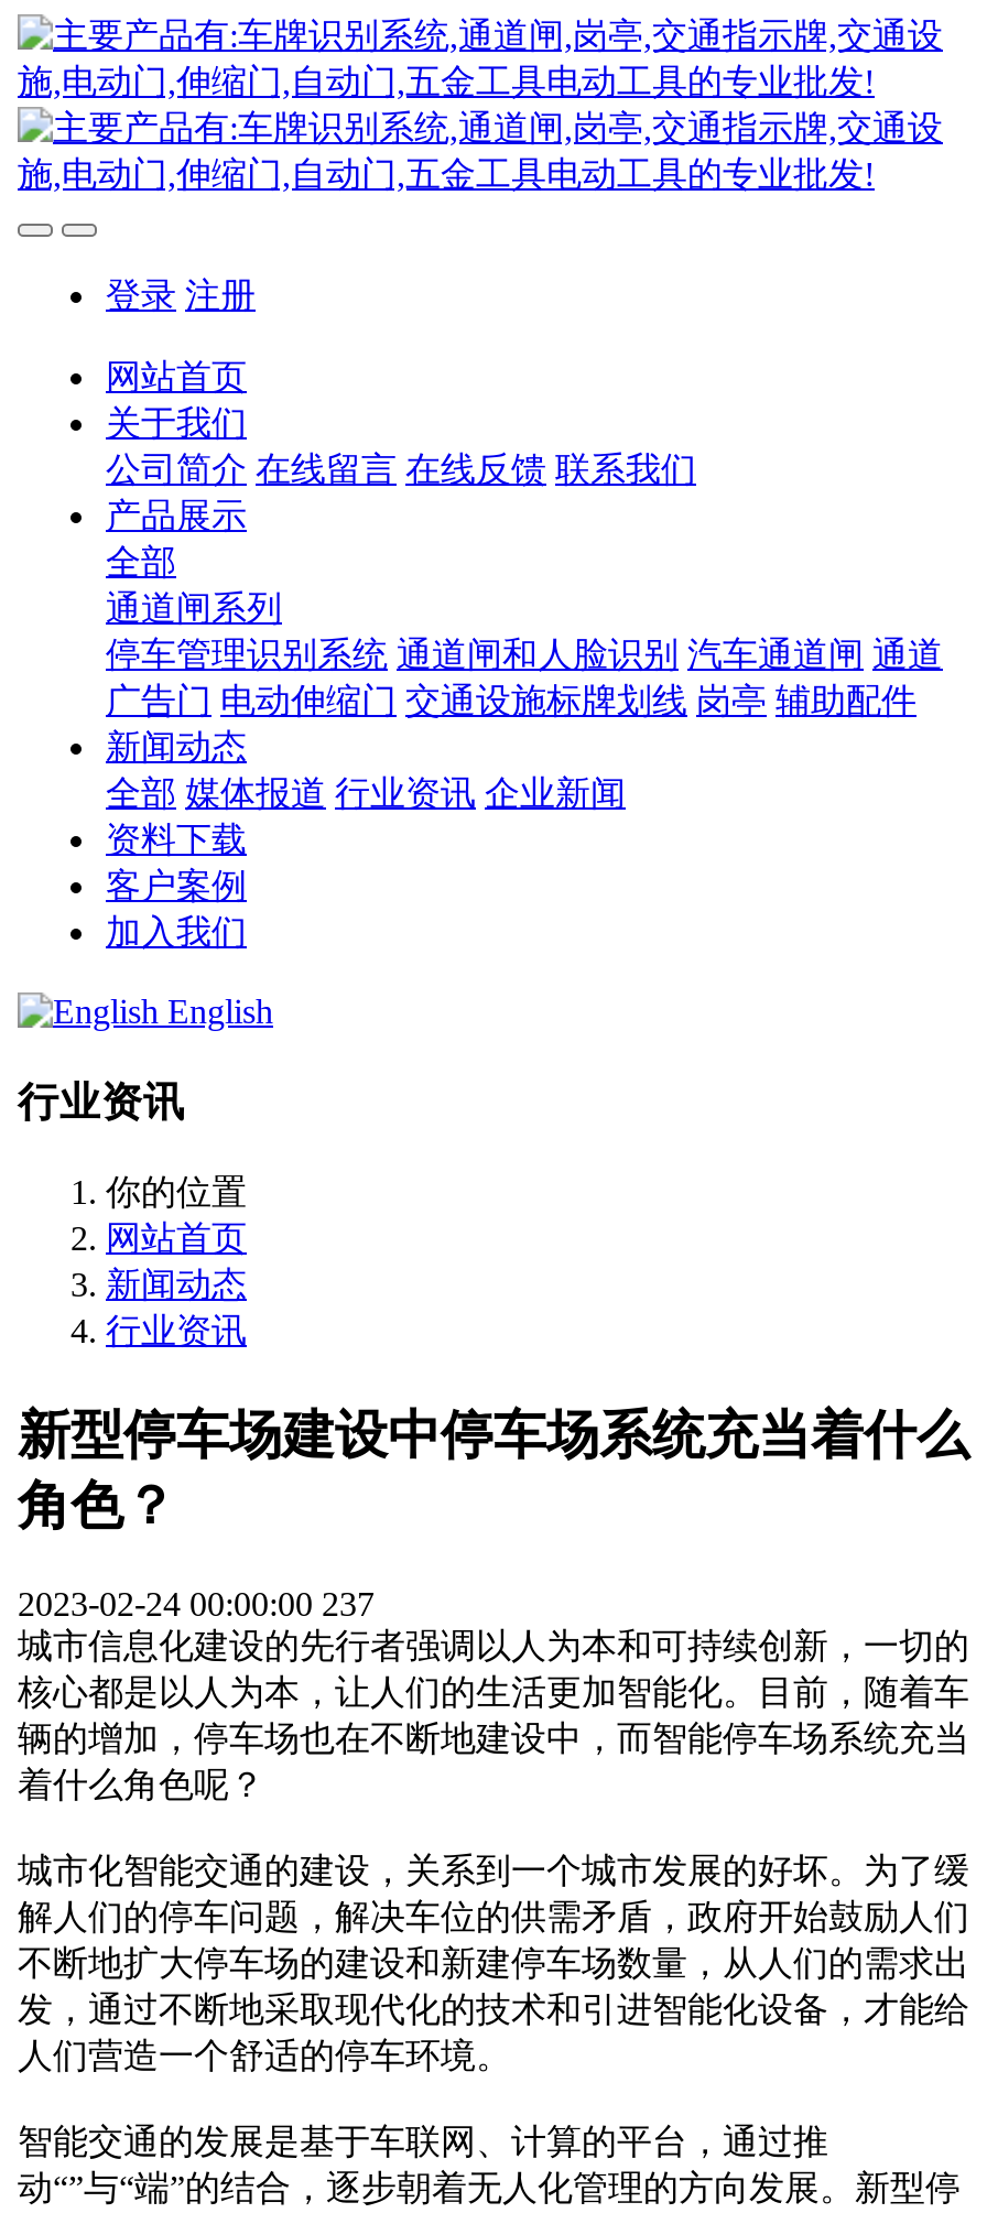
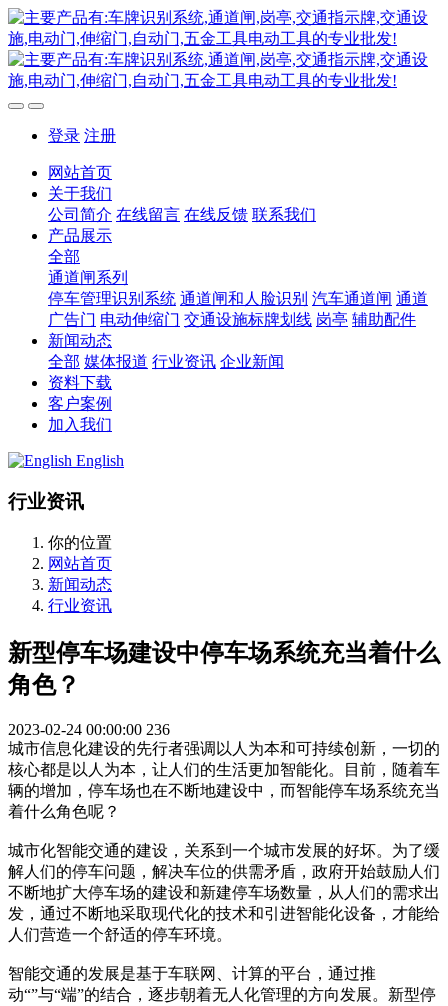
- 2023-02-24 00:00:00 237
+ 2023-02-24 00:00:00 236
